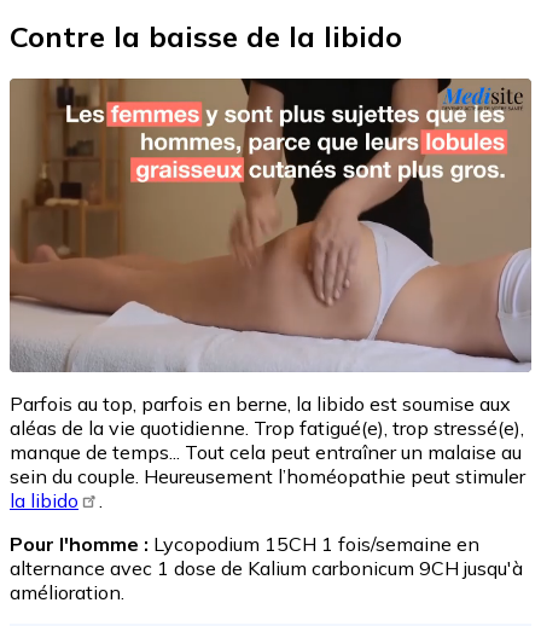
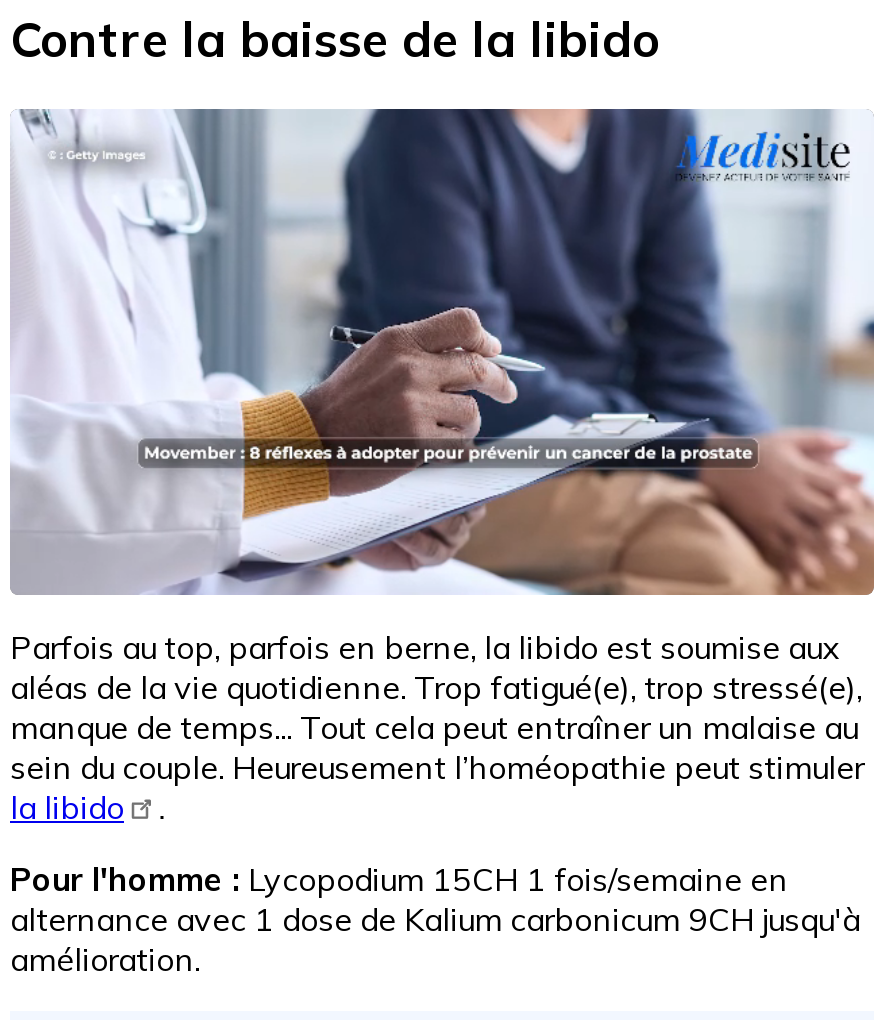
- [image]
+ [image]
